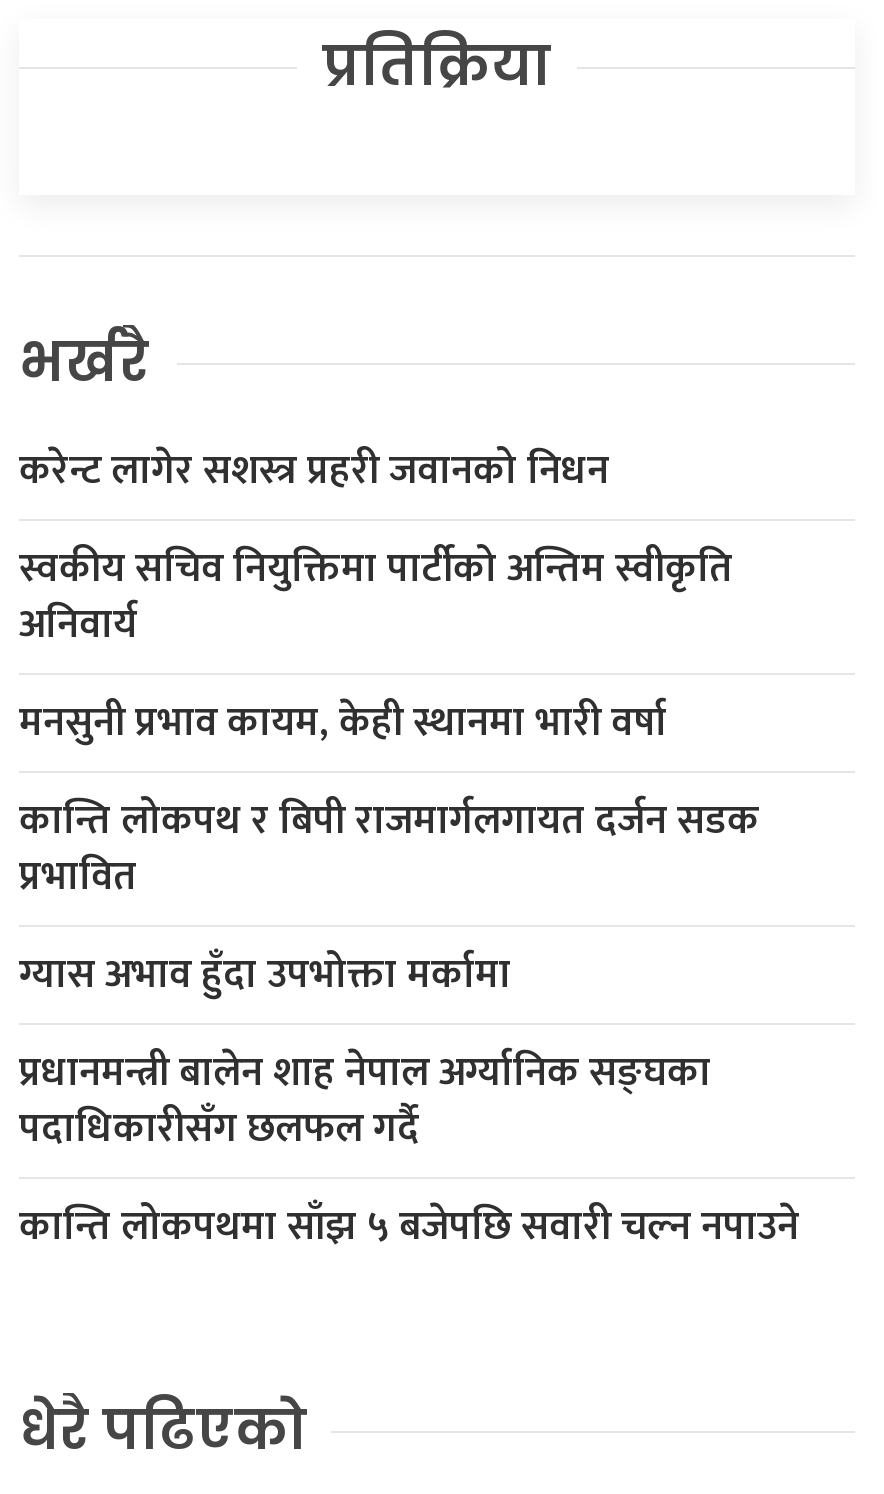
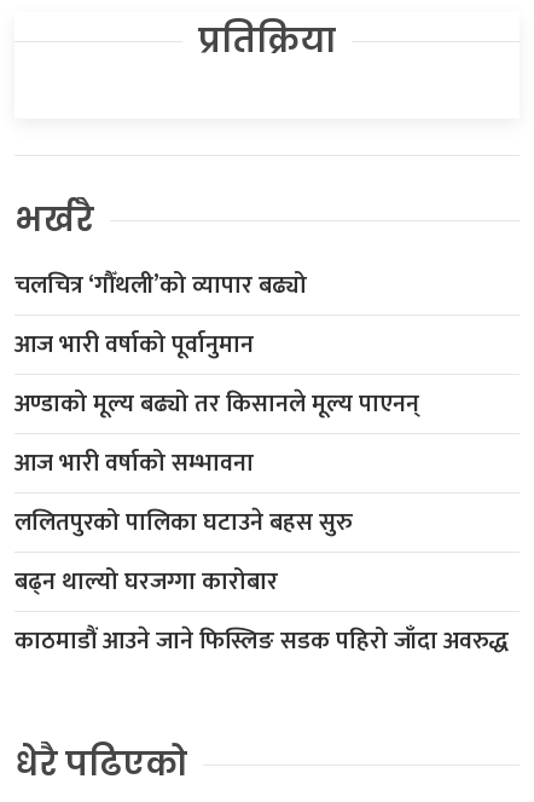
- करेन्ट लागेर सशस्त्र प्रहरी जवानको निधन
- स्वकीय सचिव नियुक्तिमा पार्टीको अन्तिम स्वीकृति
- अनिवार्य
- मनसुनी प्रभाव कायम, केही स्थानमा भारी वर्षा
- कान्ति लोकपथ र बिपी राजमार्गलगायत दर्जन सडक
- प्रभावित
- ग्यास अभाव हुँदा उपभोक्ता मर्कामा
- प्रधानमन्त्री बालेन शाह नेपाल अर्ग्यानिक सङ्घका
- पदाधिकारीसँग छलफल गर्दै
- कान्ति लोकपथमा साँझ ५ बजेपछि सवारी चल्न नपाउने
+ चलचित्र ‘गौँथली’को व्यापार बढ्यो
+ आज भारी वर्षाको पूर्वानुमान
+ अण्डाको मूल्य बढ्यो तर किसानले मूल्य पाएनन्
+ आज भारी वर्षाको सम्भावना
+ ललितपुरको पालिका घटाउने बहस सुरु
+ बढ्न थाल्यो घरजग्गा कारोबार
+ काठमाडौं आउने जाने फिस्लिङ सडक पहिरो जाँदा अवरुद्ध
